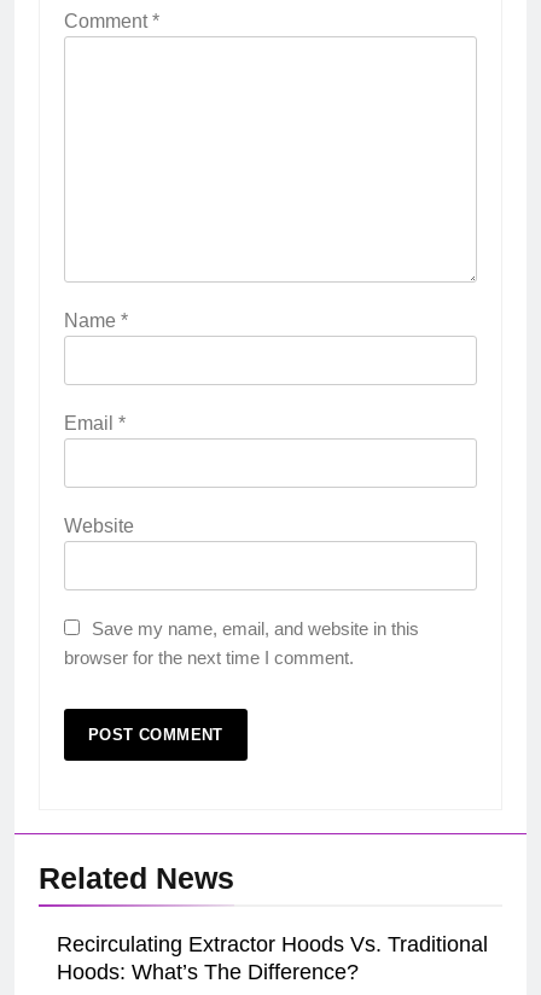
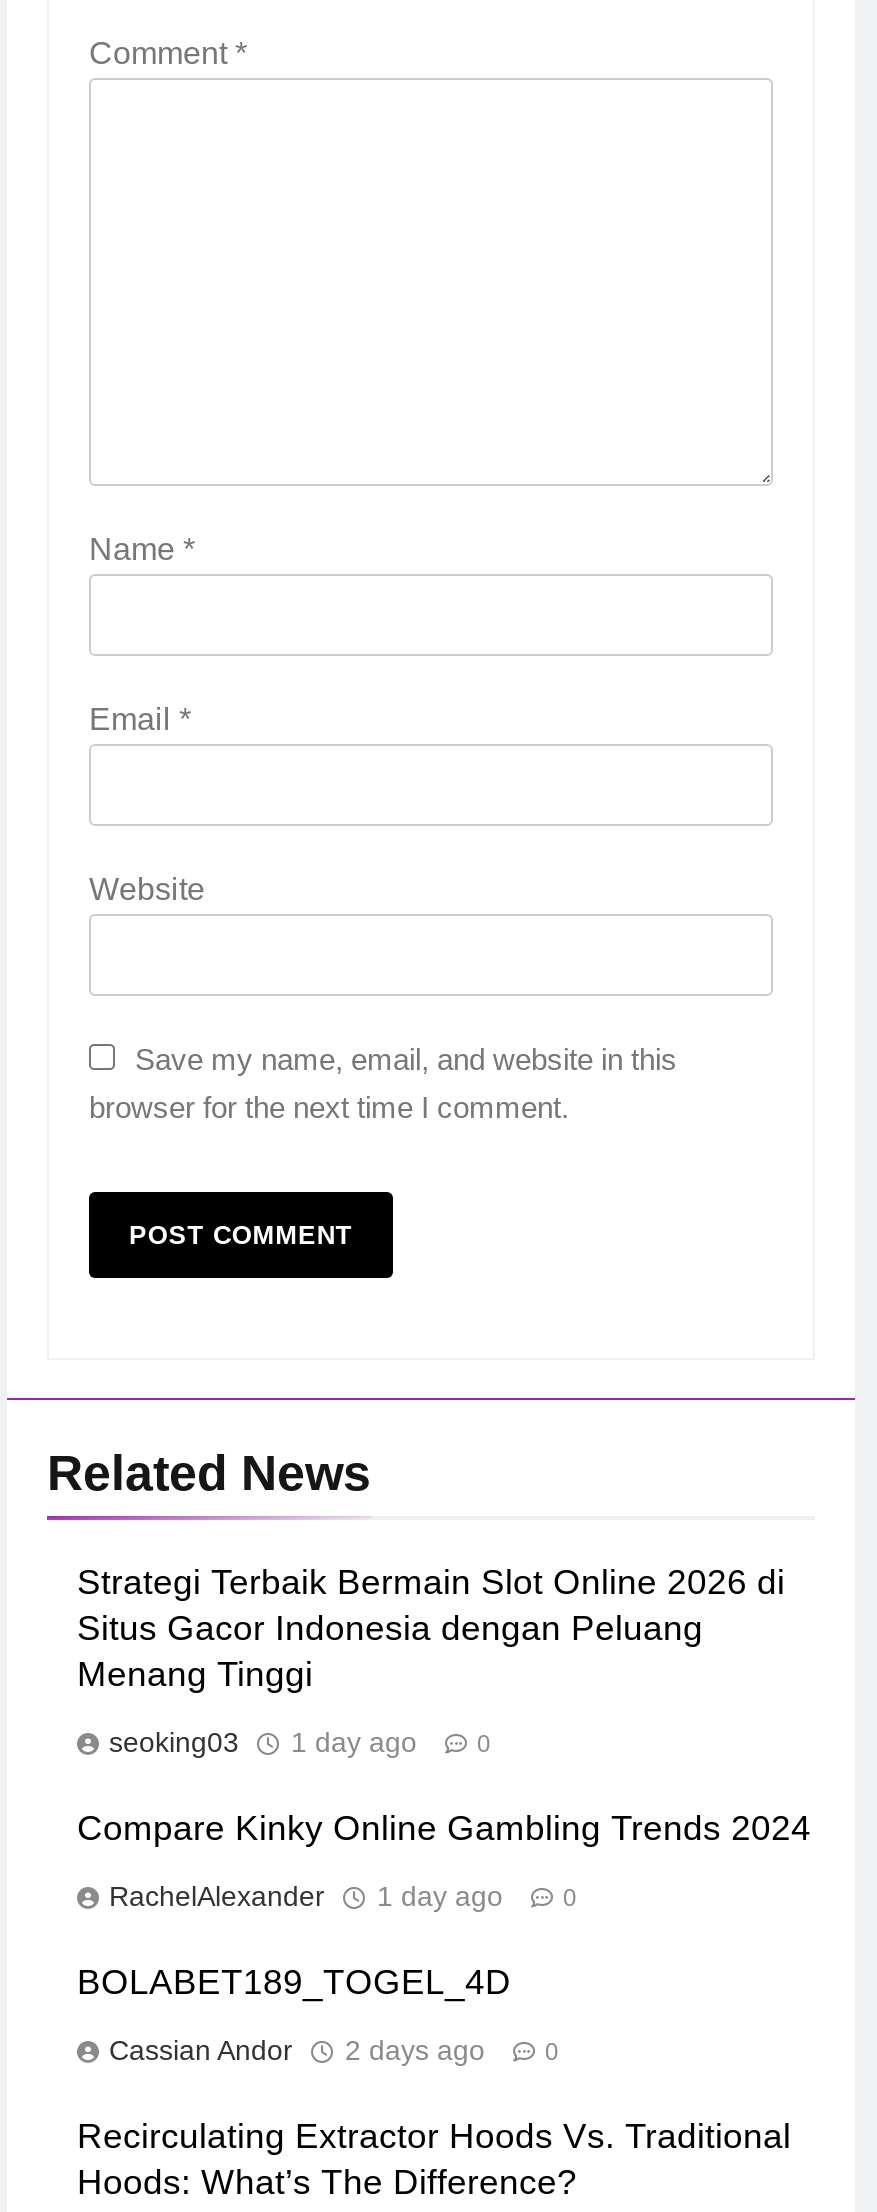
+ Strategi Terbaik Bermain Slot Online 2026 di
+ Situs Gacor Indonesia dengan Peluang
+ Menang Tinggi
+ seoking03
+ 1 day ago
+ 0
+ Compare Kinky Online Gambling Trends 2024
+ RachelAlexander
+ 1 day ago
+ 0
+ BOLABET189_TOGEL_4D
+ Cassian Andor
+ 2 days ago
+ 0
